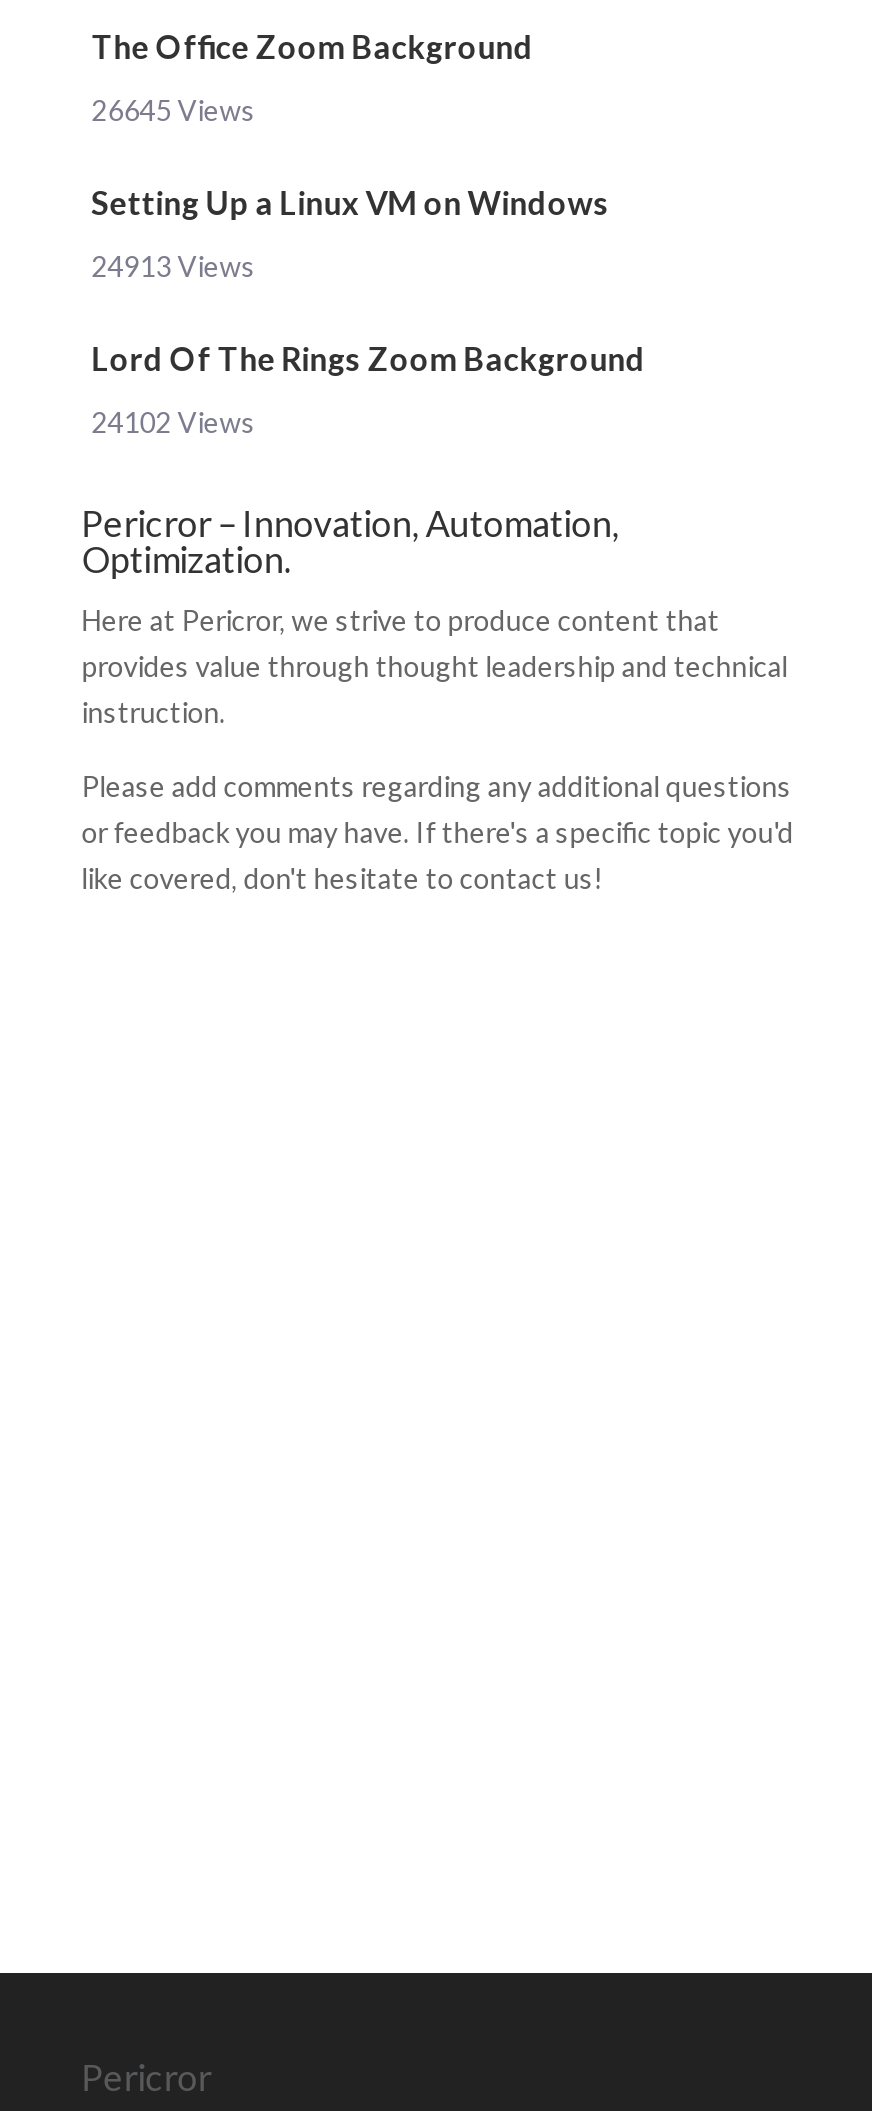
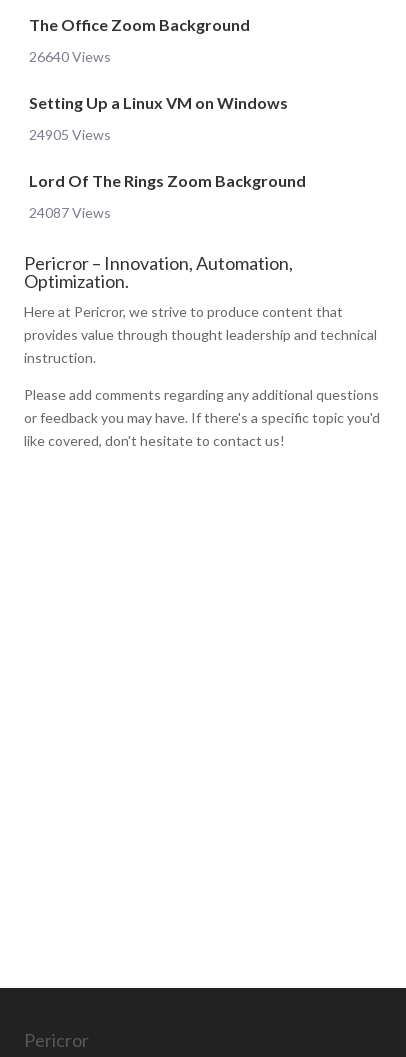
- 26645 Views
+ 26640 Views

- 24913 Views
+ 24905 Views

- 24102 Views
+ 24087 Views
